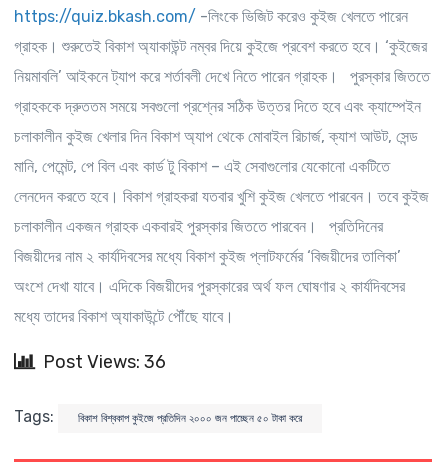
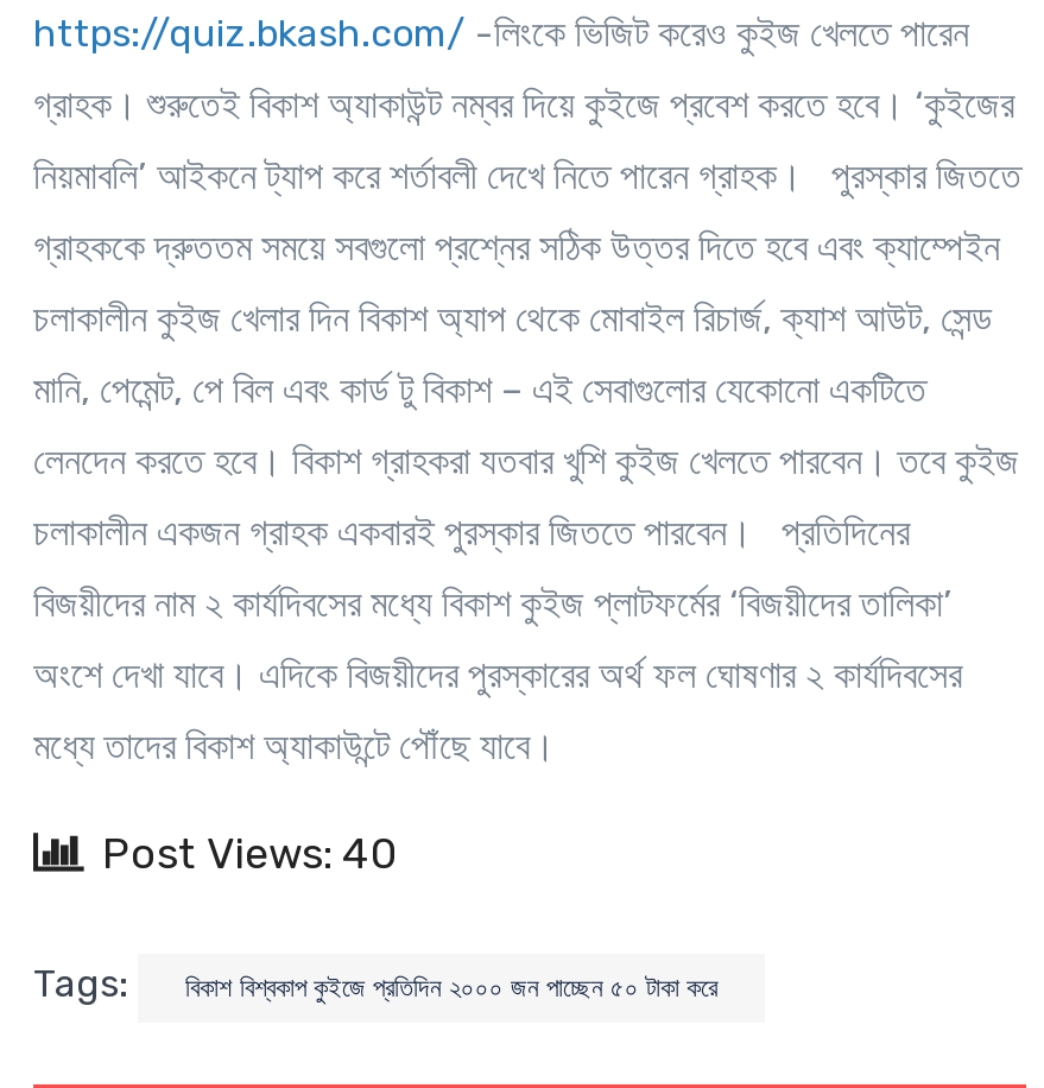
- Post Views: 36
+ Post Views: 40
